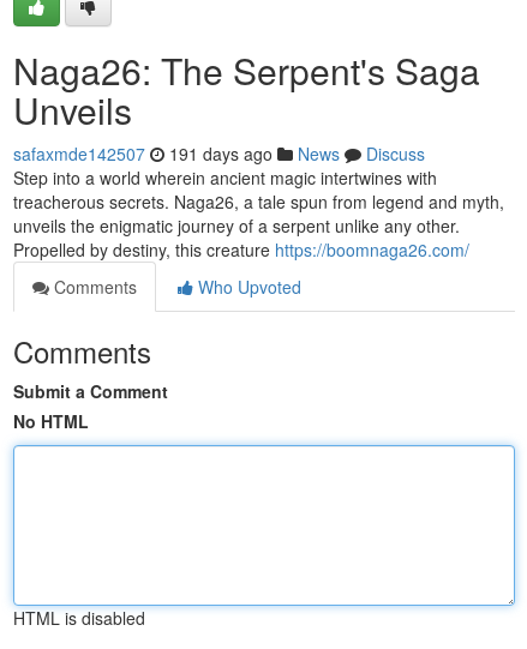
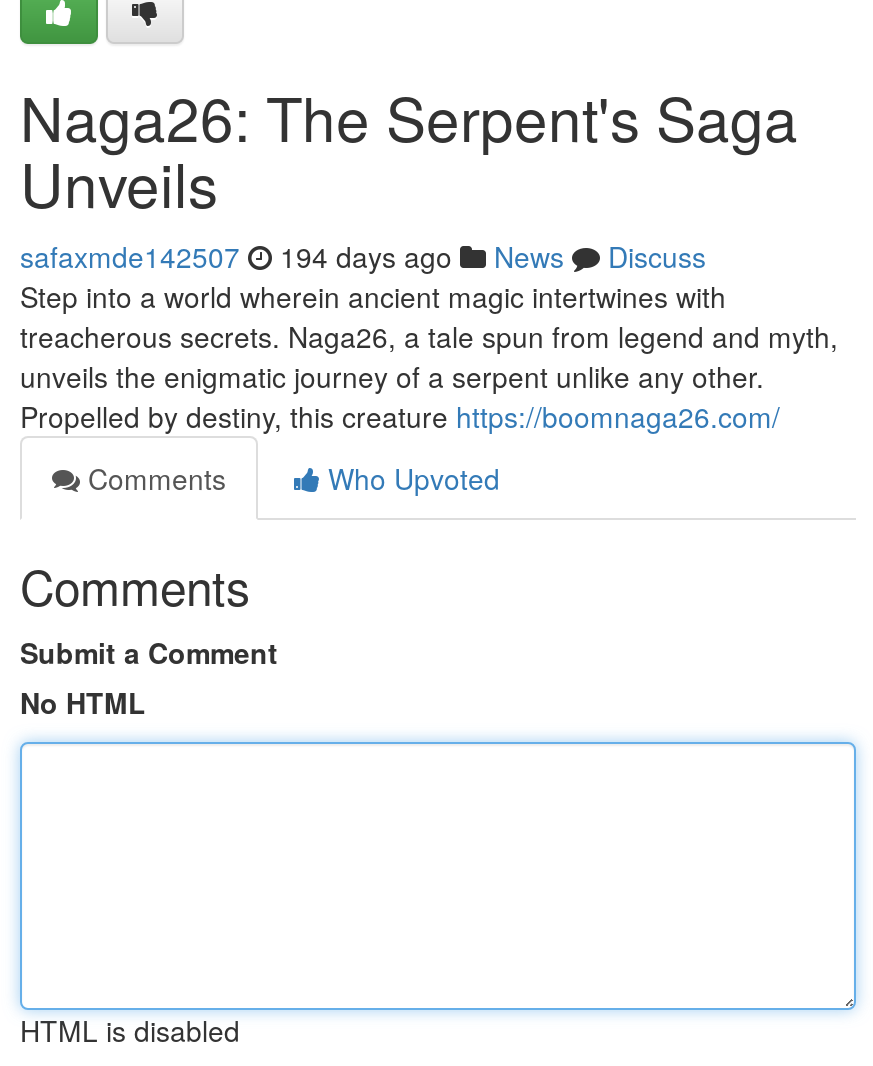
- safaxmde142507 191 days ago News Discuss
+ safaxmde142507 194 days ago News Discuss
